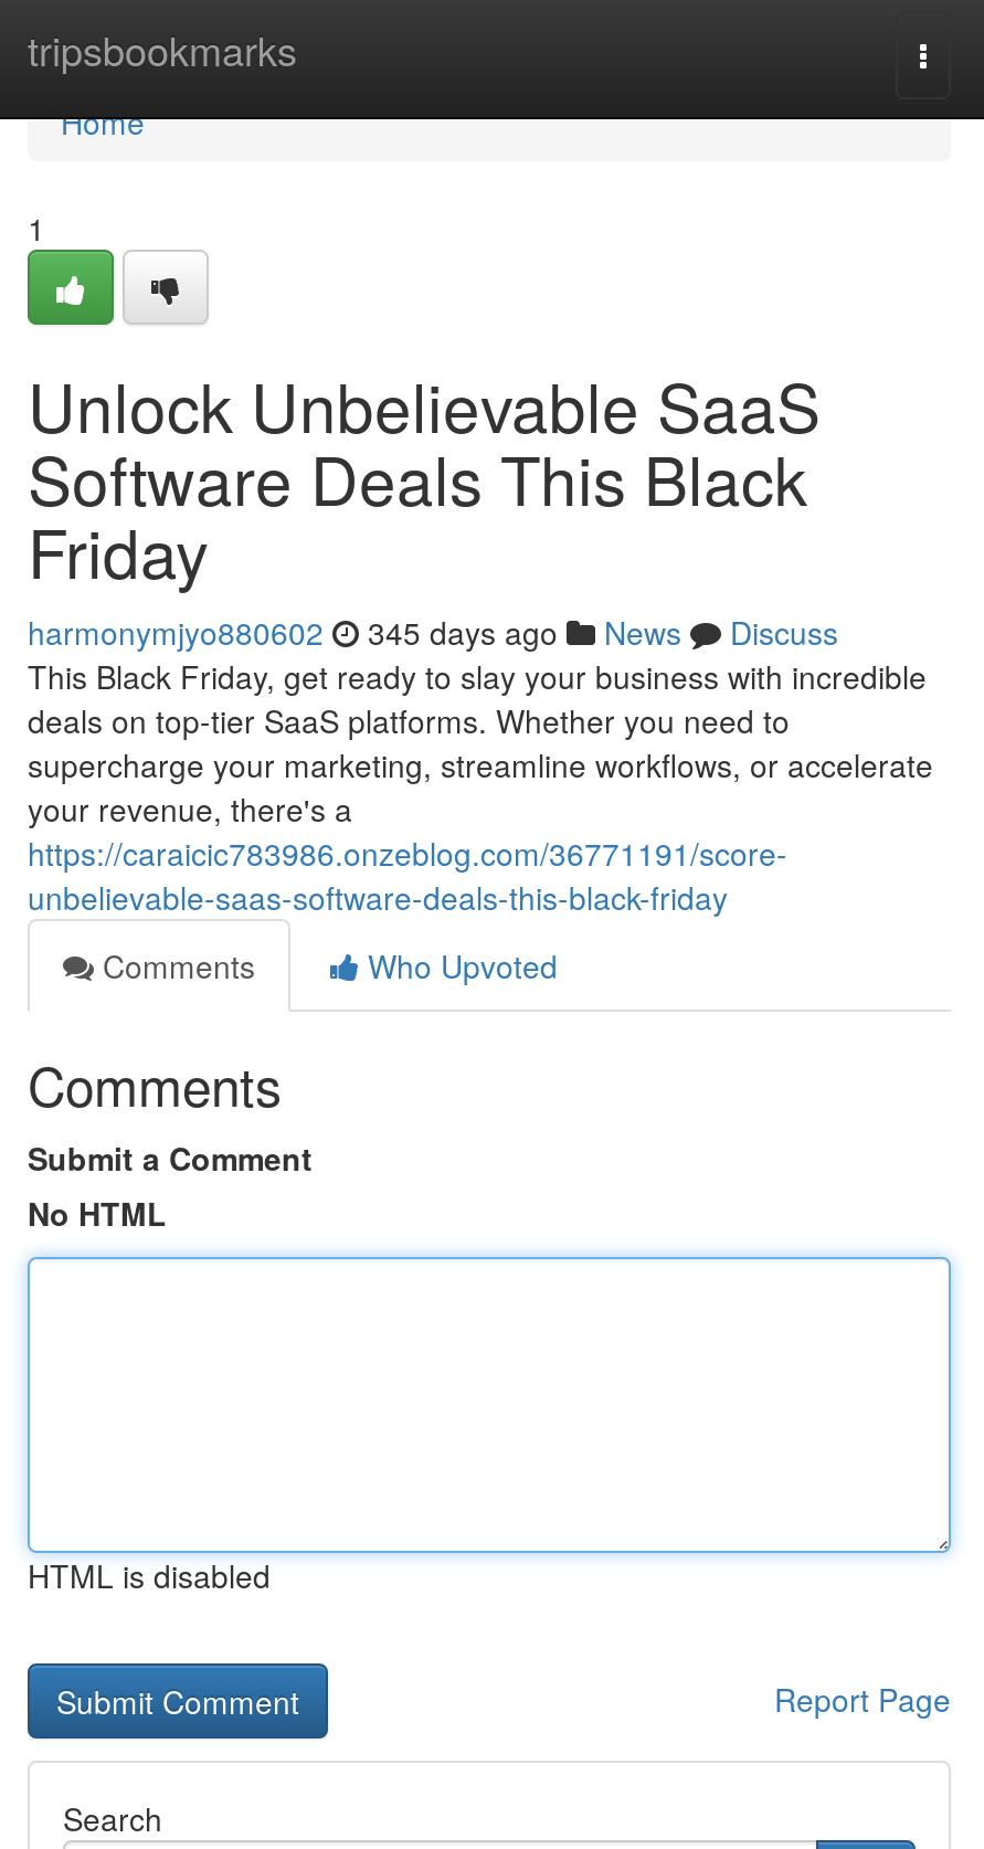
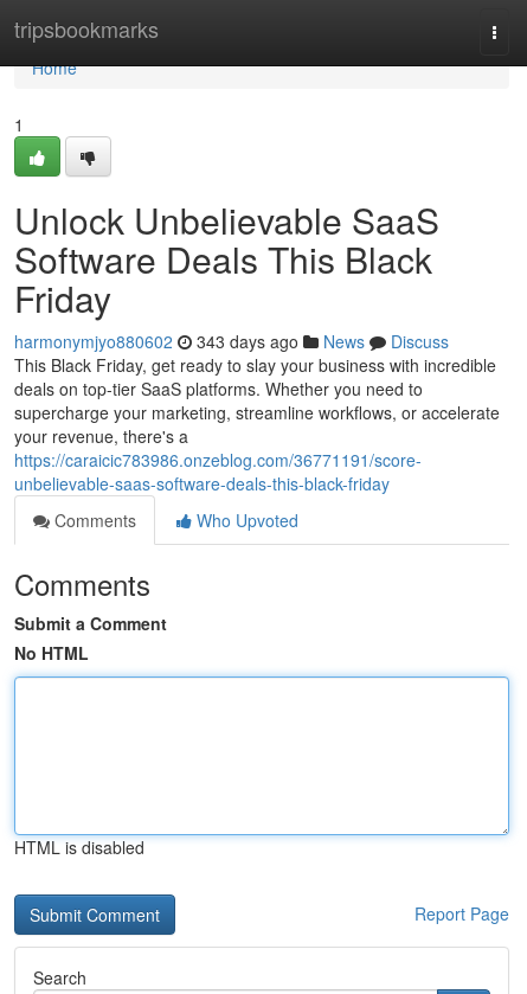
- harmonymjyo880602 345 days ago News Discuss
+ harmonymjyo880602 343 days ago News Discuss
